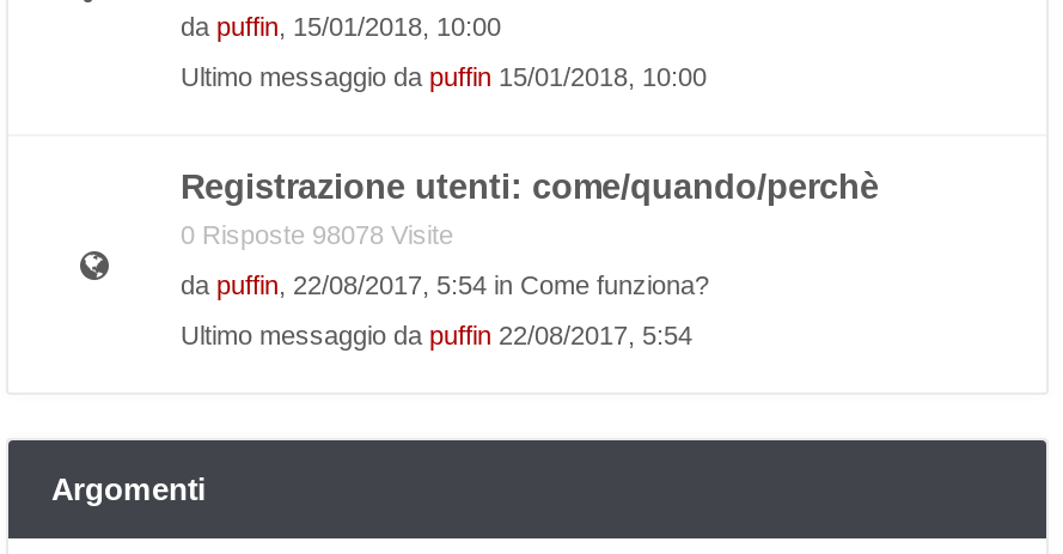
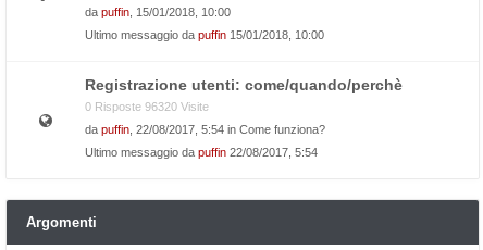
- 0 Risposte 98078 Visite
+ 0 Risposte 96320 Visite
